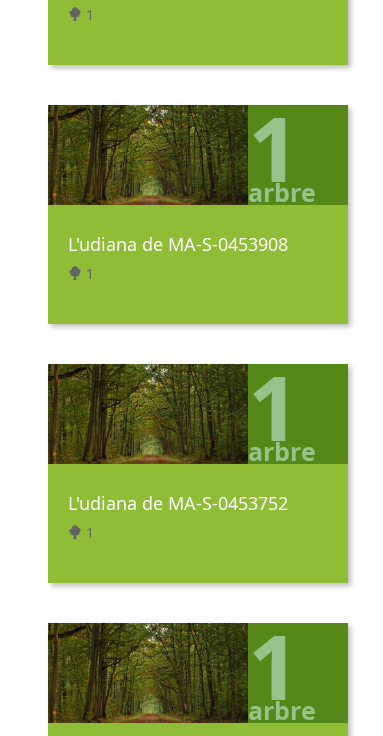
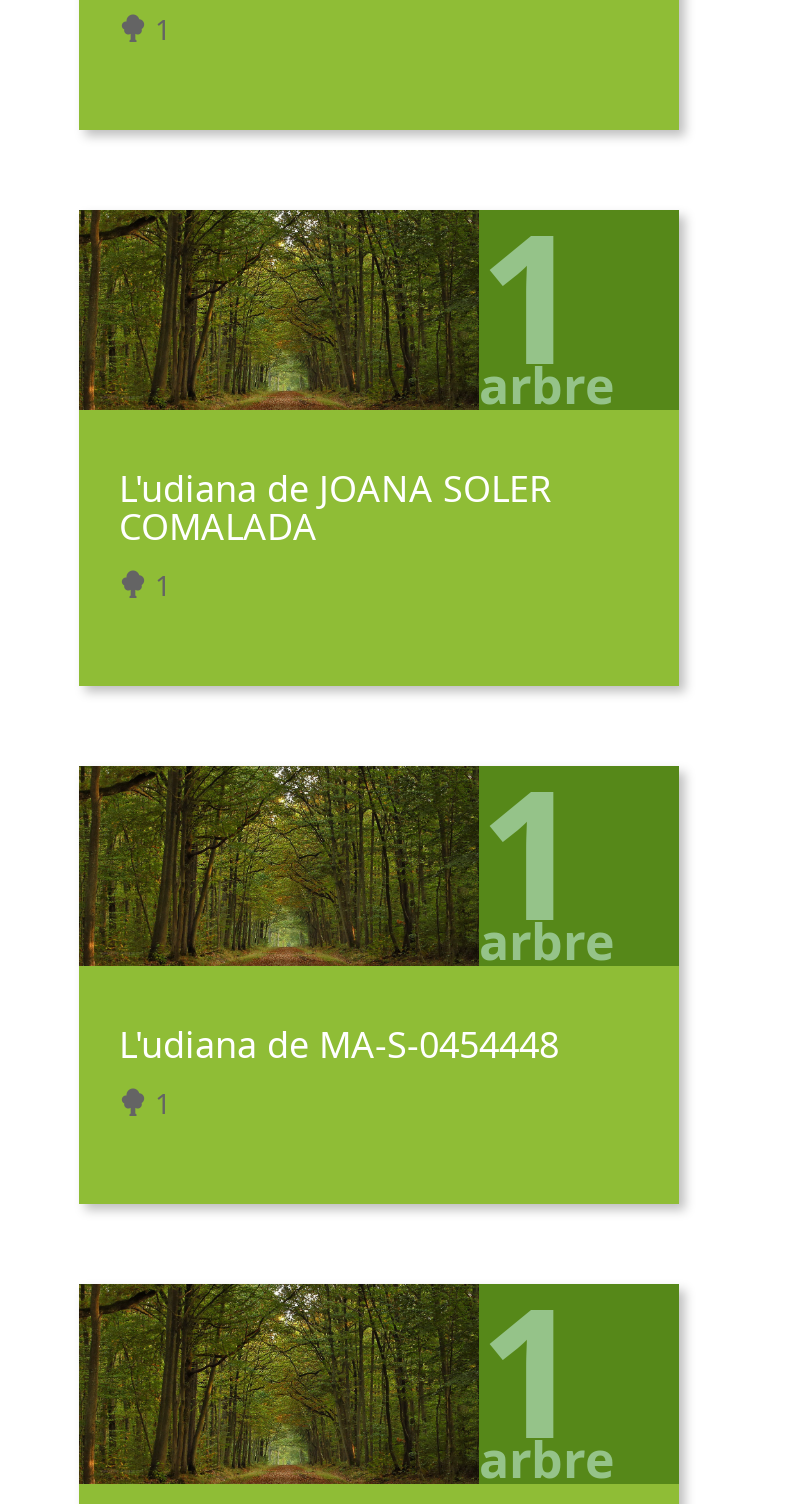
- L'udiana de MA-S-0453908
+ L'udiana de JOANA SOLER
+ COMALADA

- L'udiana de MA-S-0453752
+ L'udiana de MA-S-0454448
